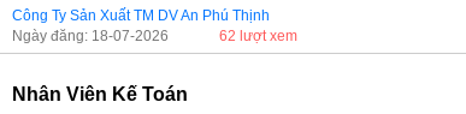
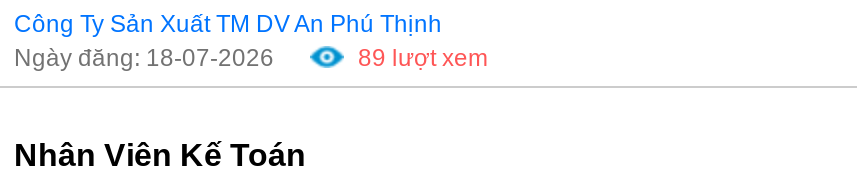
- 62 lượt xem
+ 89 lượt xem
